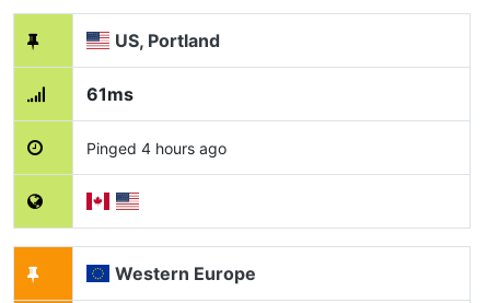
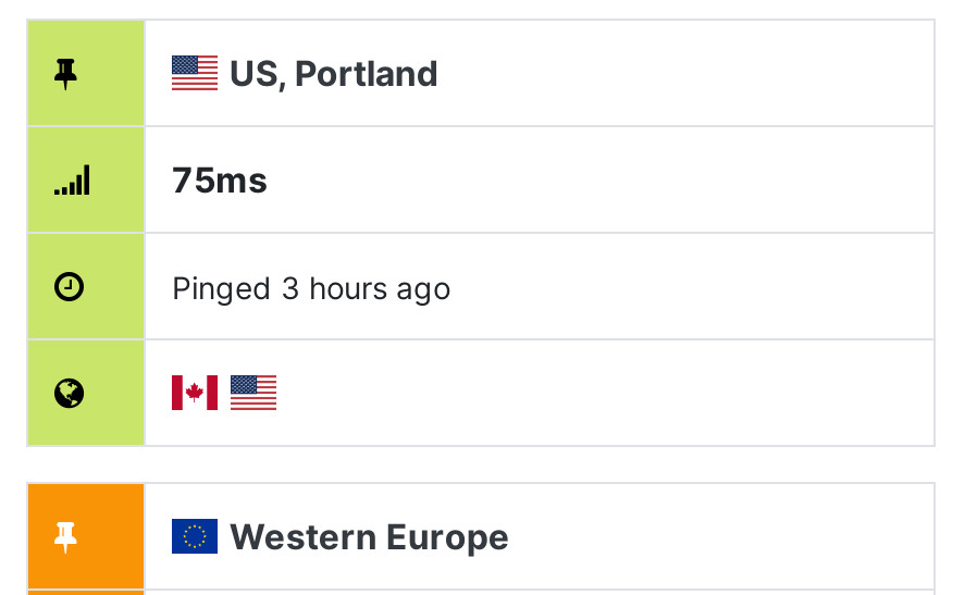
- 61ms
+ 75ms

- Pinged 4 hours ago
+ Pinged 3 hours ago
